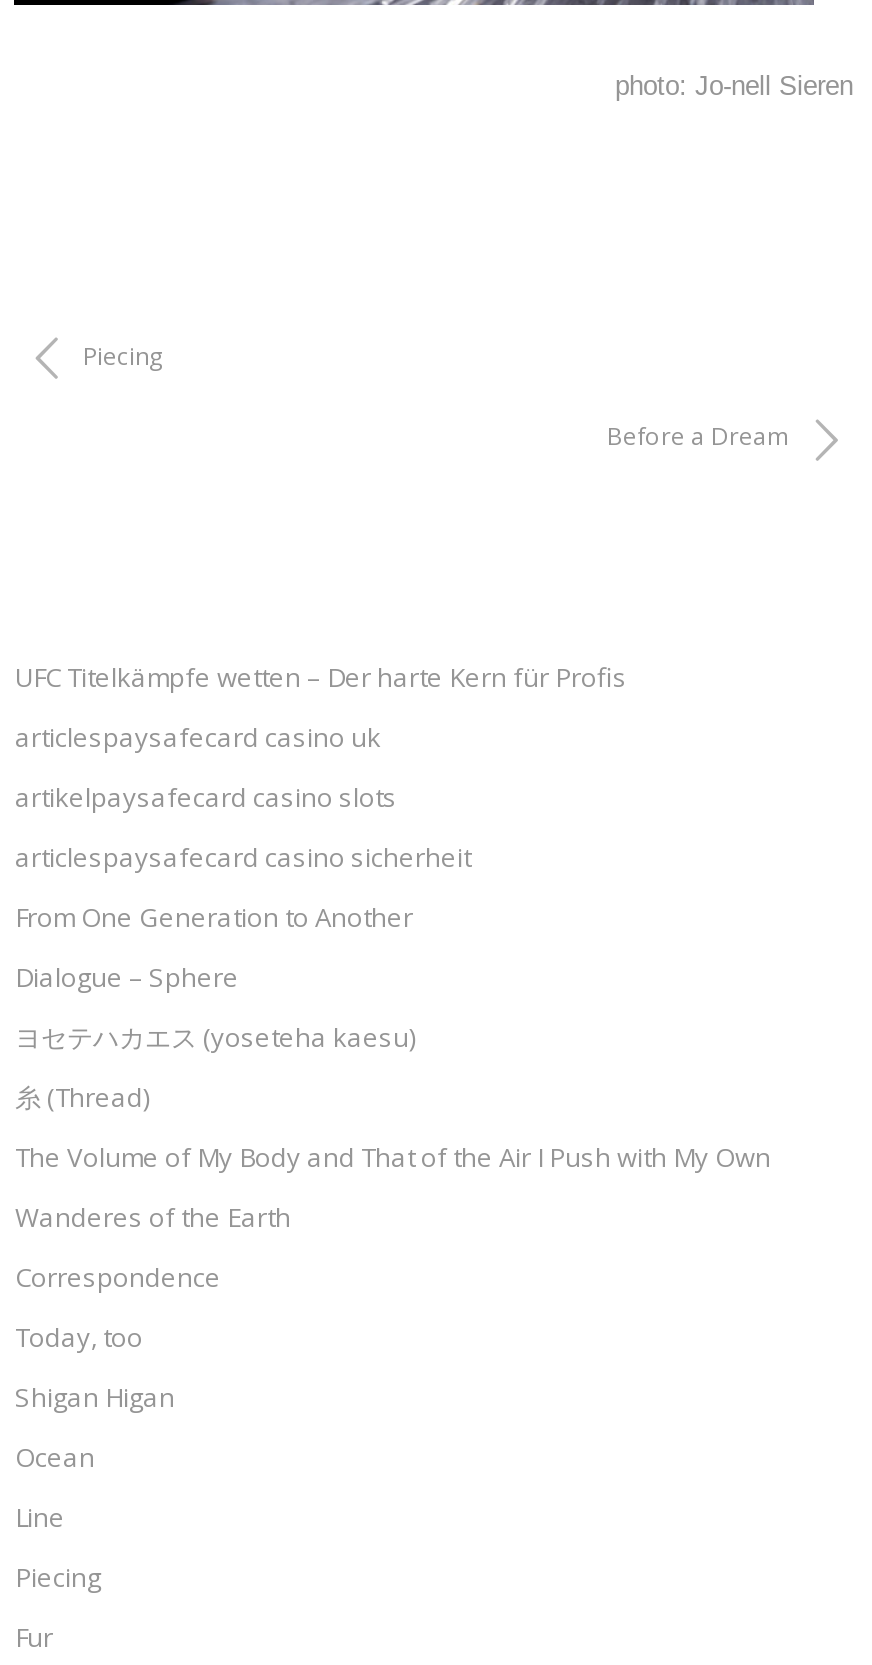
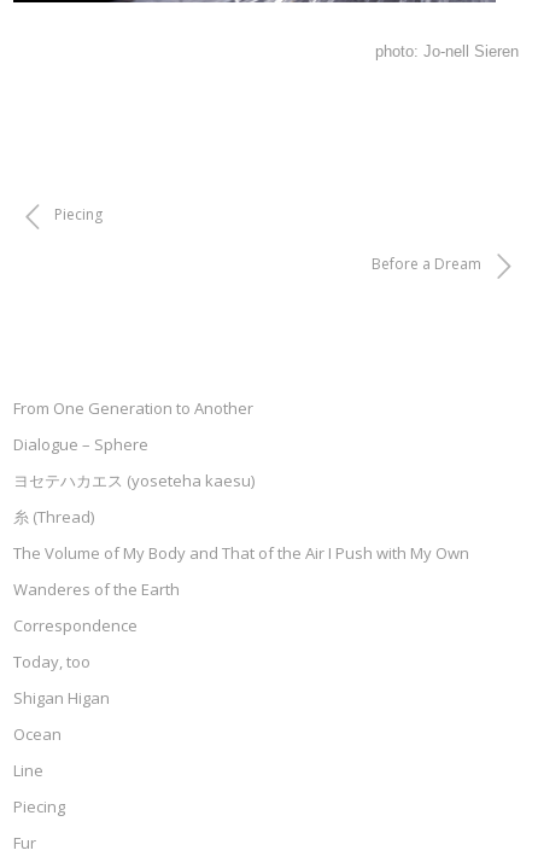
- UFC Titelkämpfe wetten – Der harte Kern für Profis
- articlespaysafecard casino uk
- artikelpaysafecard casino slots
- articlespaysafecard casino sicherheit
